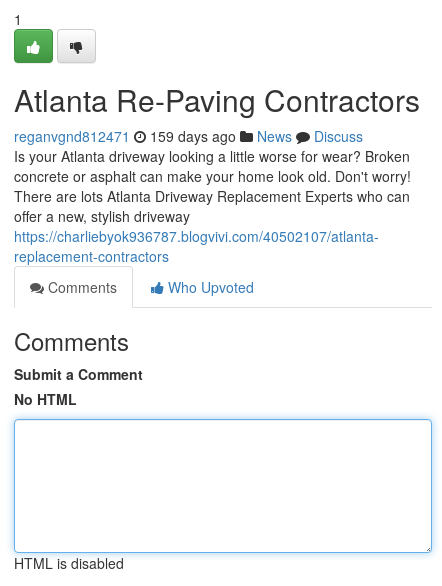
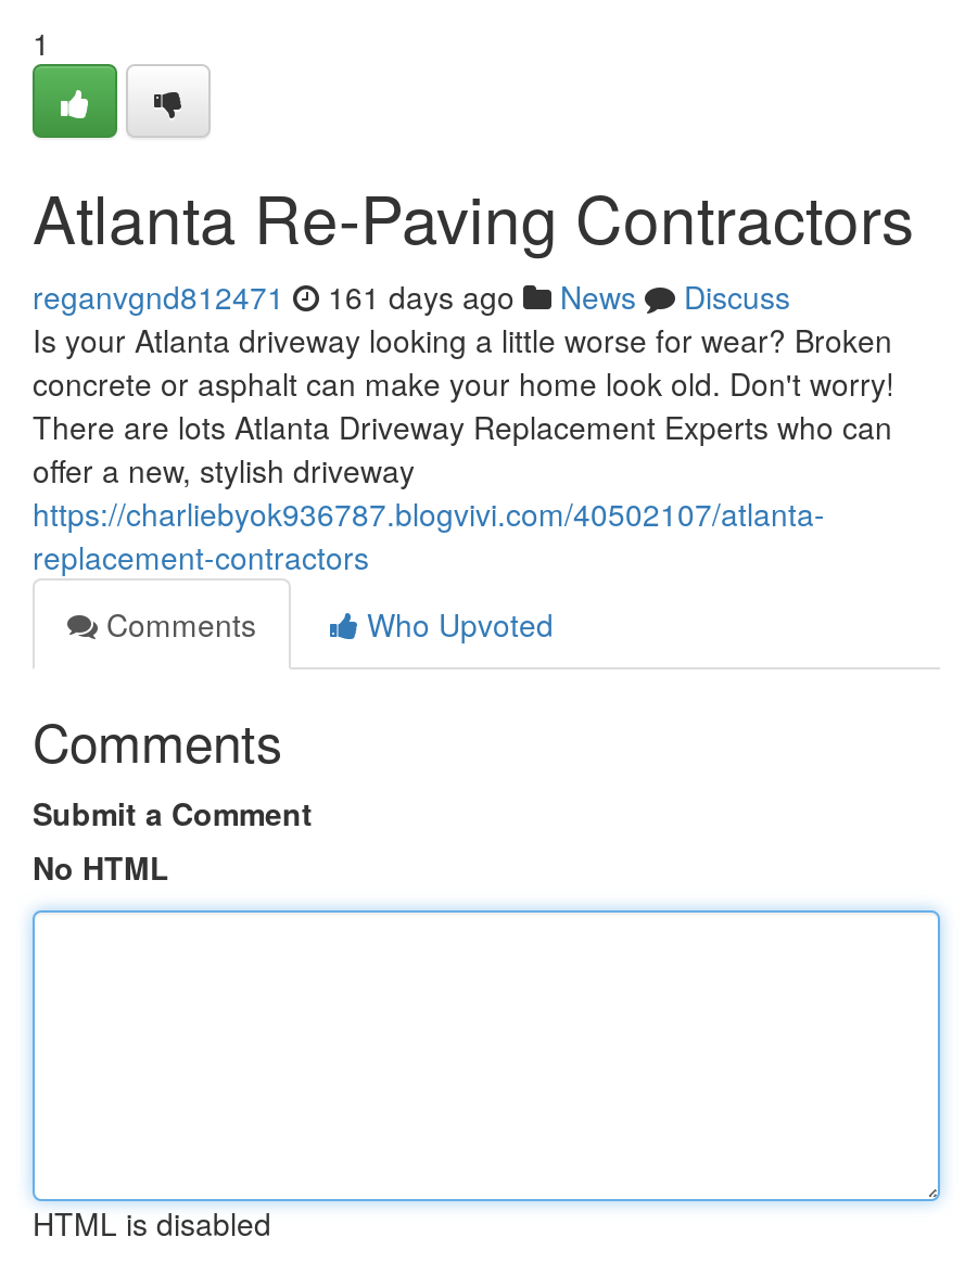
- reganvgnd812471 159 days ago News Discuss
+ reganvgnd812471 161 days ago News Discuss
